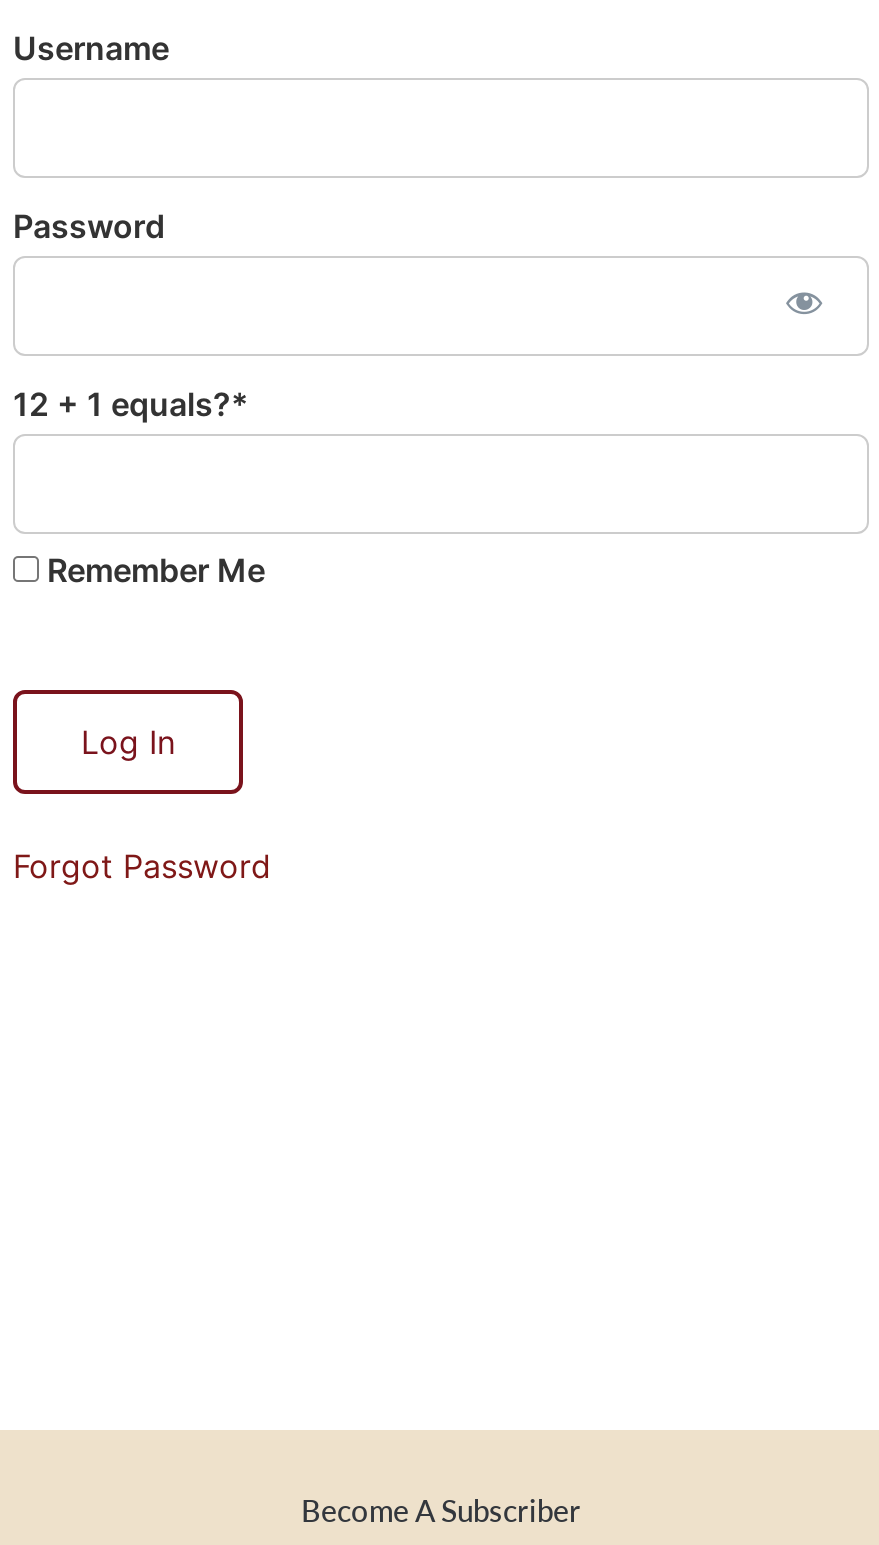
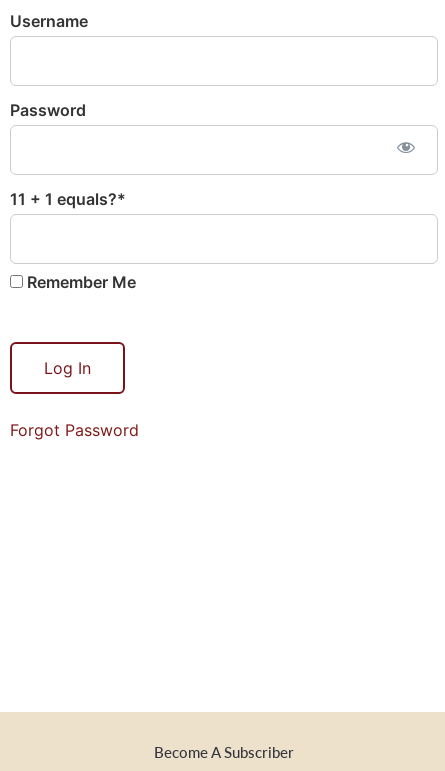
- 12 + 1 equals?*
+ 11 + 1 equals?*
